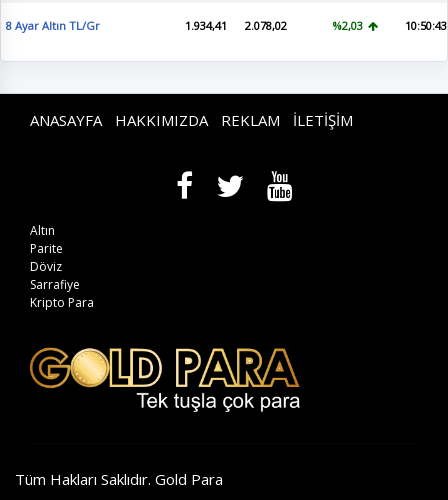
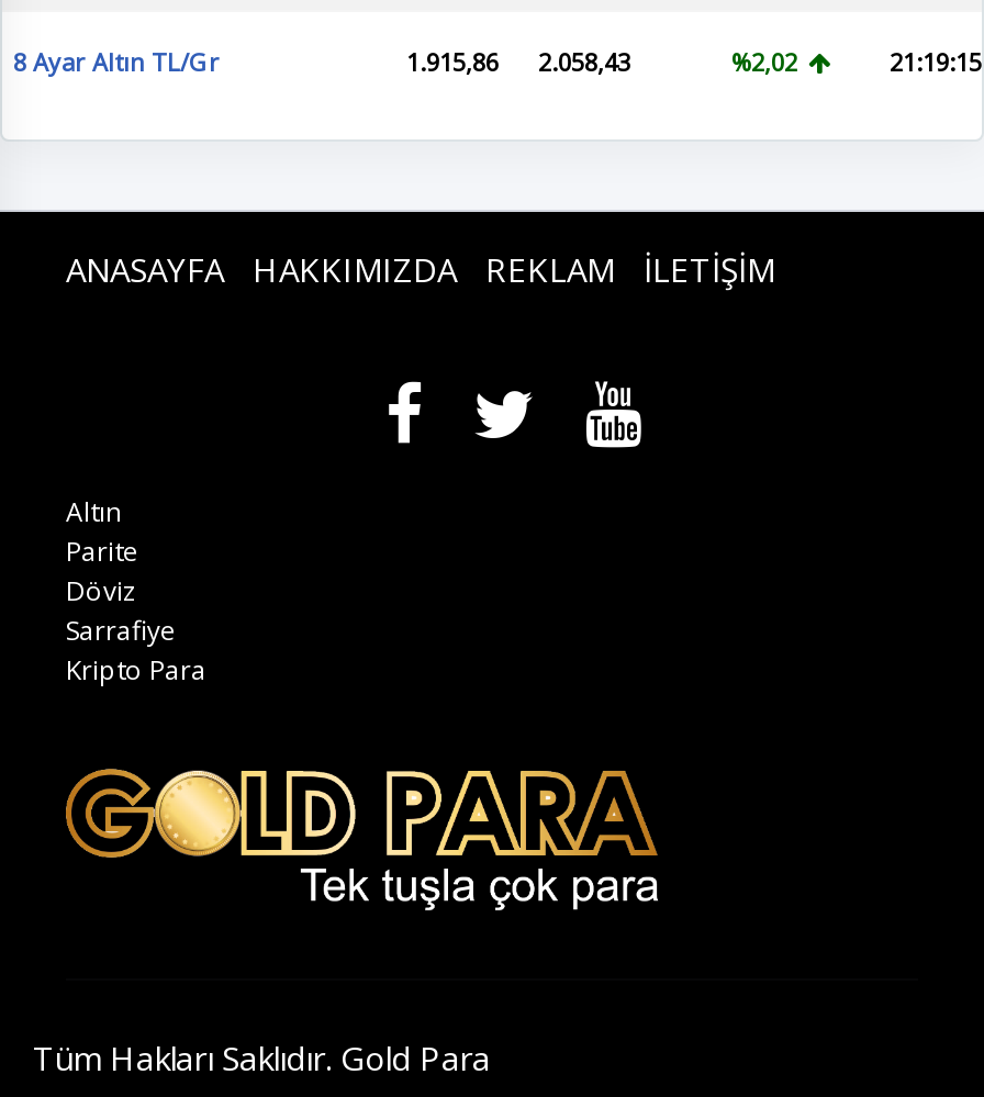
- 1.934,41
+ 1.915,86

- 2.078,02
+ 2.058,43

- %2,03
+ %2,02

- 10:50:43
+ 21:19:15
